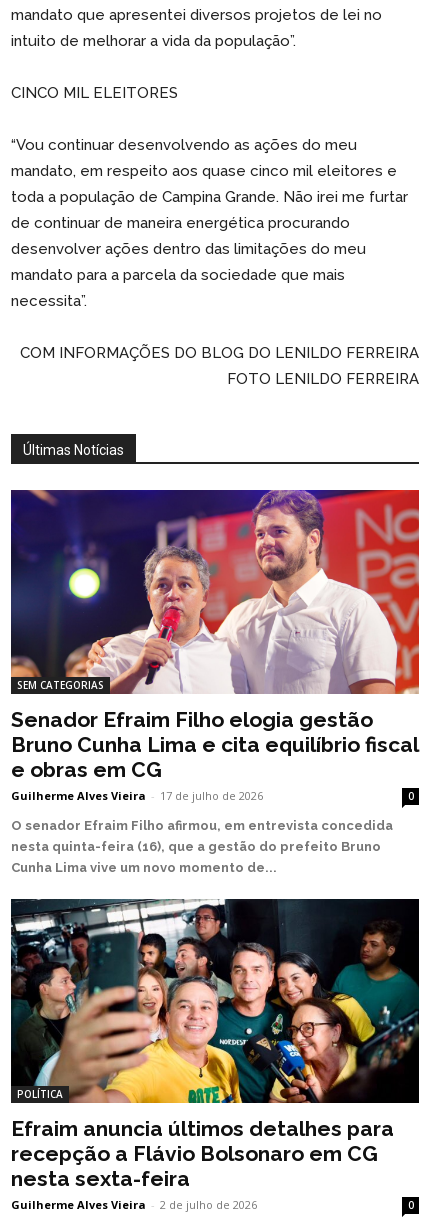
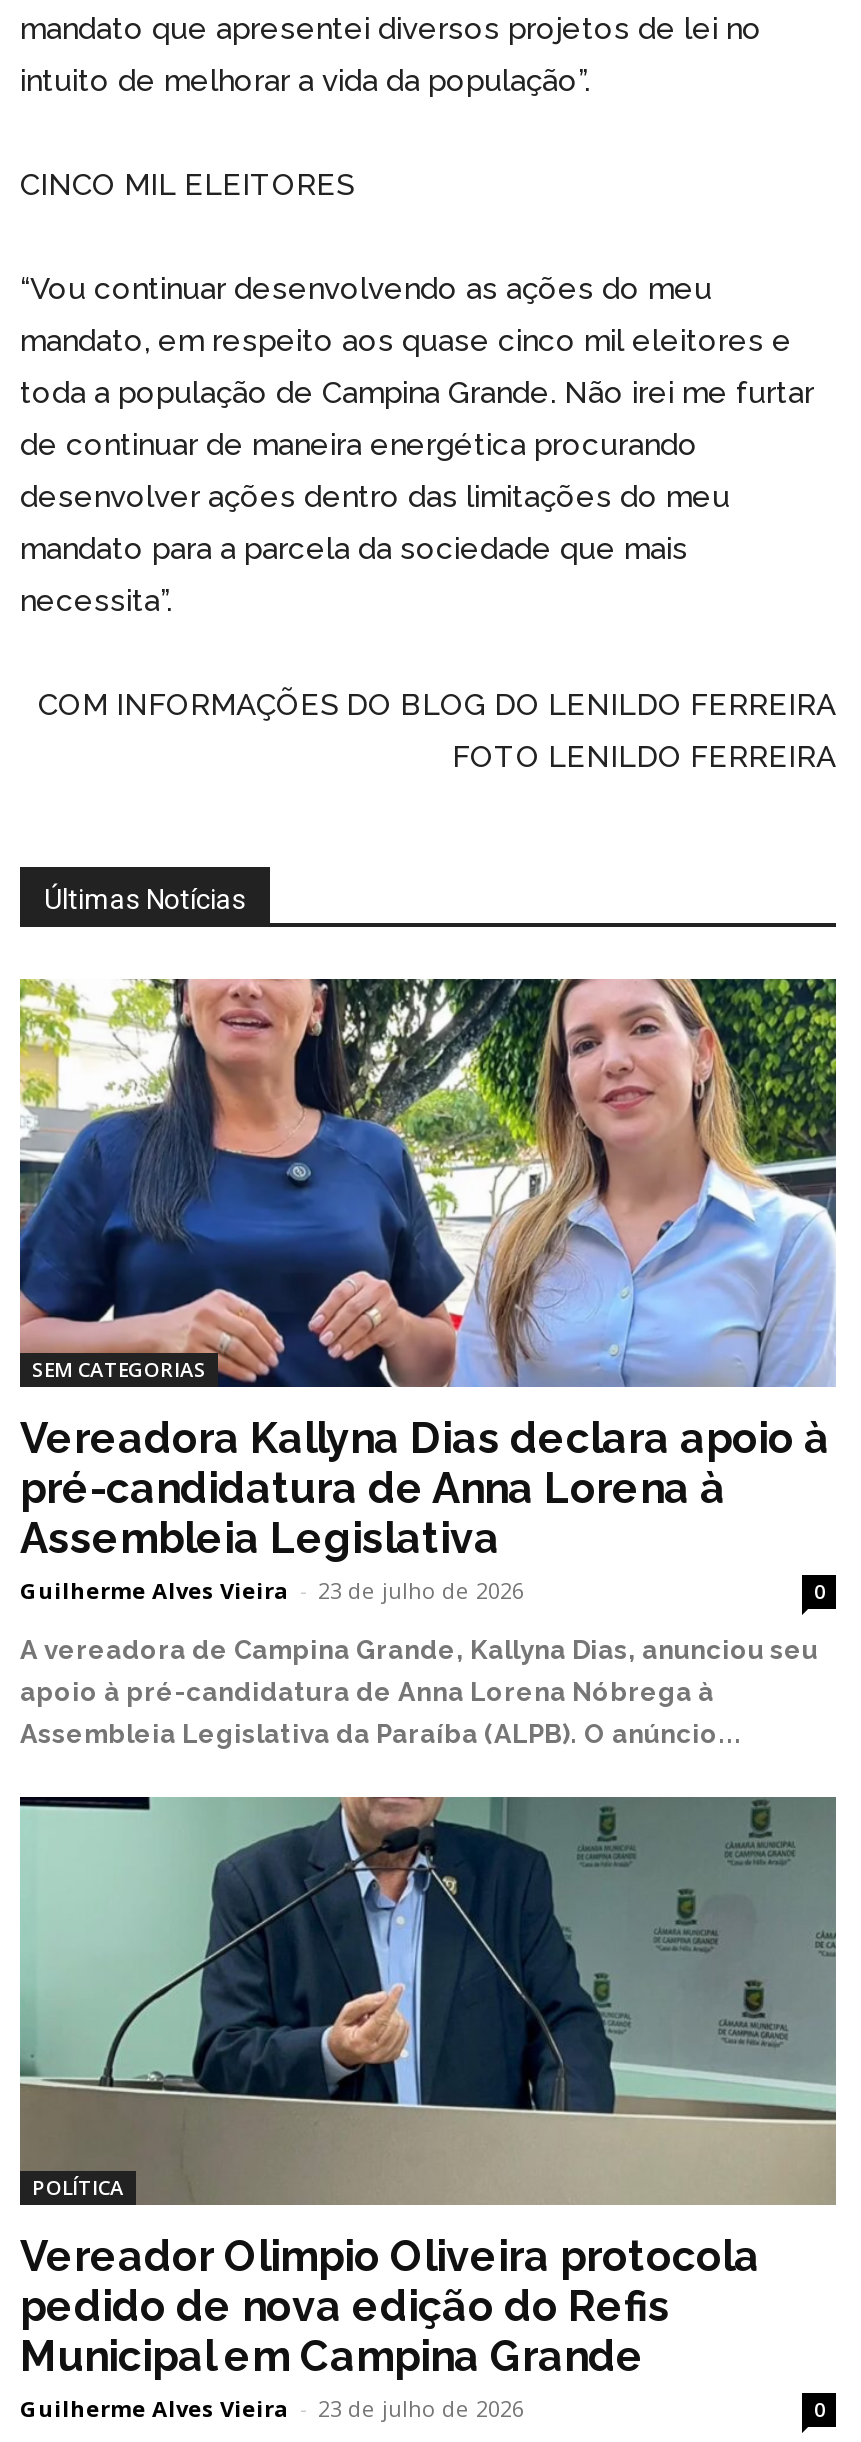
- [image]
- Senador Efraim Filho elogia gestão
- Bruno Cunha Lima e cita equilíbrio fiscal
- e obras em CG
- Guilherme Alves Vieira - 17 de julho de 2026
+ [image]
+ Vereadora Kallyna Dias declara apoio à
+ pré-candidatura de Anna Lorena à
+ Assembleia Legislativa
+ Guilherme Alves Vieira - 23 de julho de 2026

- O senador Efraim Filho afirmou, em entrevista concedida
- nesta quinta-feira (16), que a gestão do prefeito Bruno
- Cunha Lima vive um novo momento de...
+ A vereadora de Campina Grande, Kallyna Dias, anunciou seu
+ apoio à pré-candidatura de Anna Lorena Nóbrega à
+ Assembleia Legislativa da Paraíba (ALPB). O anúncio...

- [image]
- Efraim anuncia últimos detalhes para
- recepção a Flávio Bolsonaro em CG
- nesta sexta-feira
- Guilherme Alves Vieira - 2 de julho de 2026
+ [image]
+ Vereador Olimpio Oliveira protocola
+ pedido de nova edição do Refis
+ Municipal em Campina Grande
+ Guilherme Alves Vieira - 23 de julho de 2026
